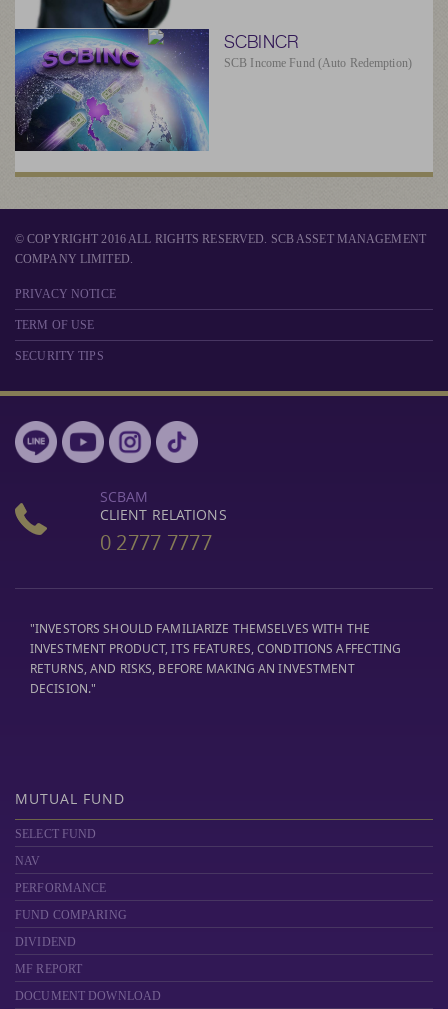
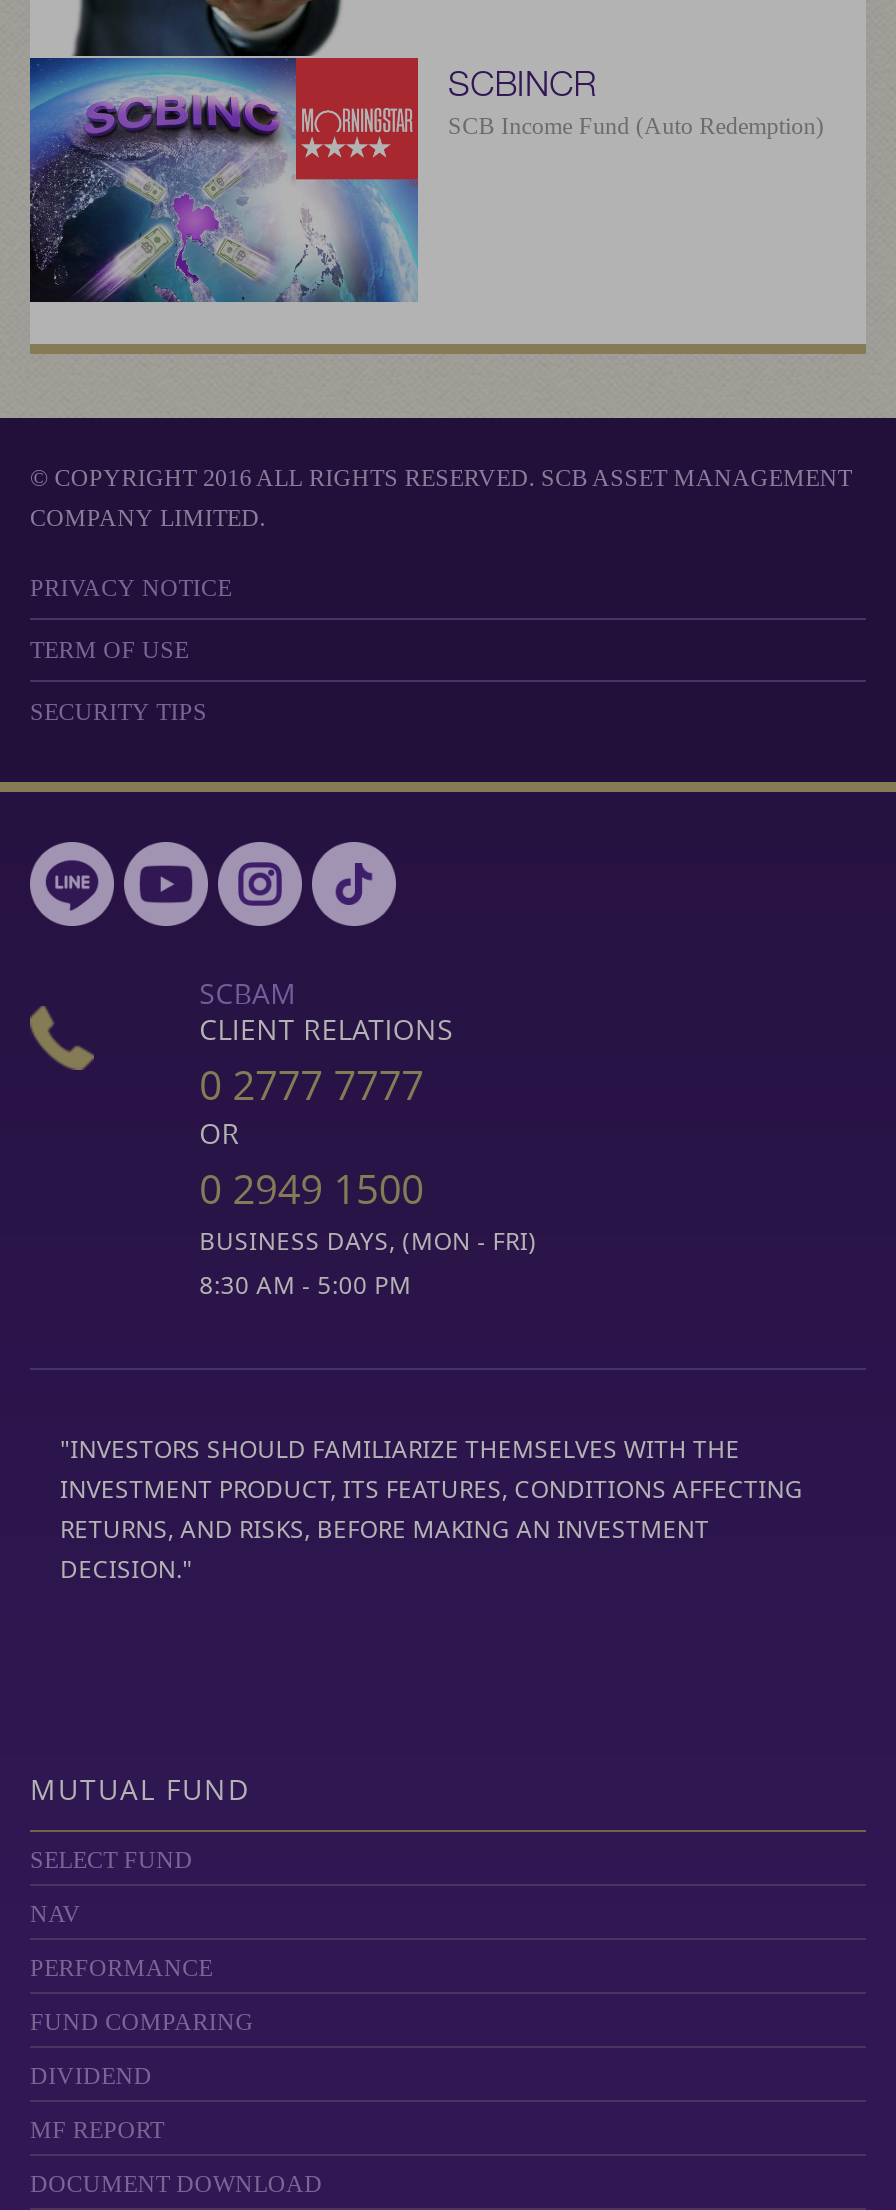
- [image]
+ [image]

+ OR
+ 0 2949 1500
+ BUSINESS DAYS, (MON - FRI)
+ 8:30 AM - 5:00 PM
